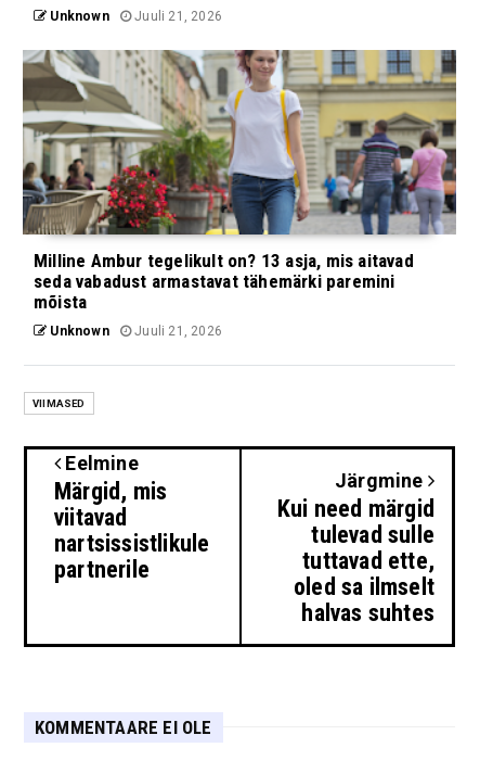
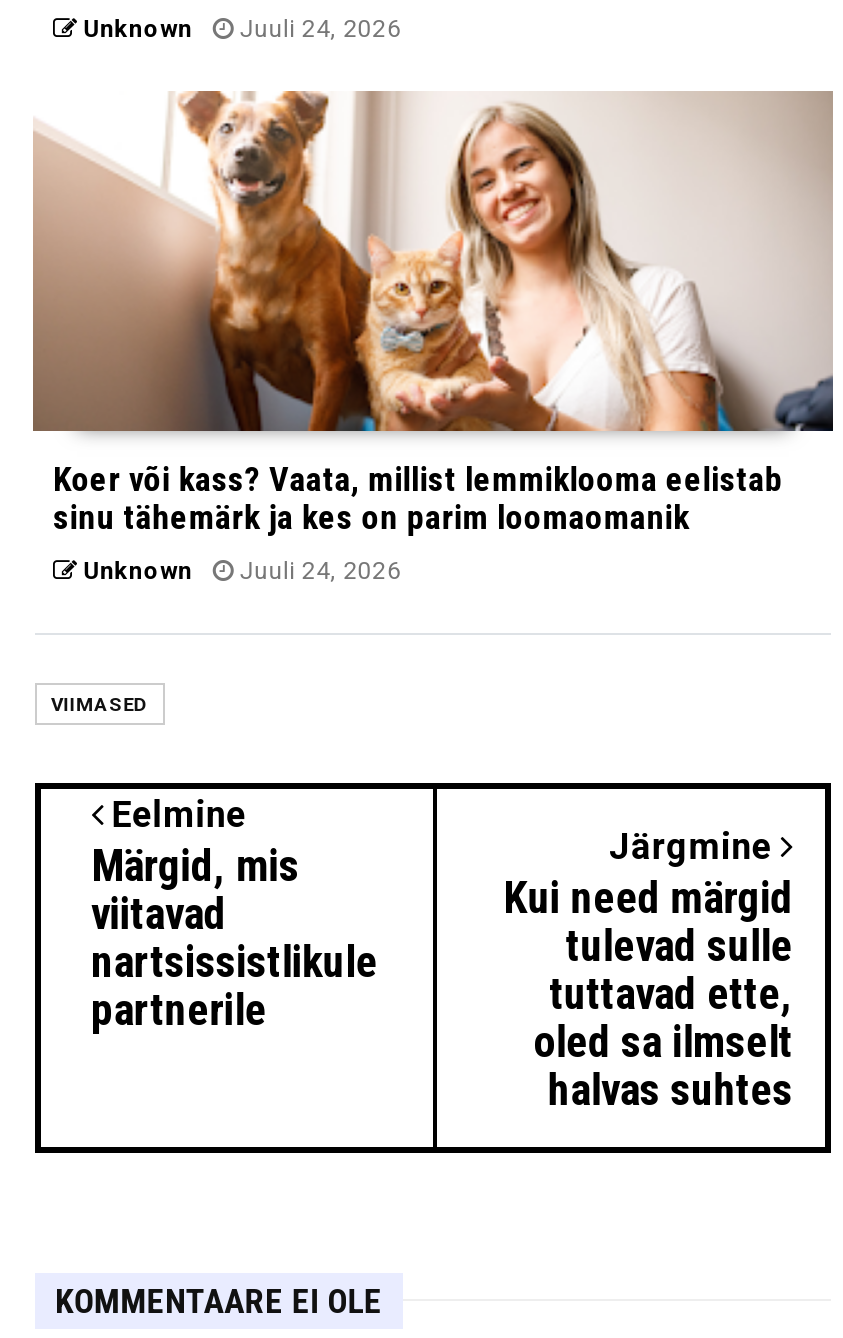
- Unknown Juuli 21, 2026
+ Unknown Juuli 24, 2026

- [image]
- Milline Ambur tegelikult on? 13 asja, mis aitavad
- seda vabadust armastavat tähemärki paremini
- mõista
+ [image]
+ Koer või kass? Vaata, millist lemmiklooma eelistab
+ sinu tähemärk ja kes on parim loomaomanik

- Unknown Juuli 21, 2026
+ Unknown Juuli 24, 2026
